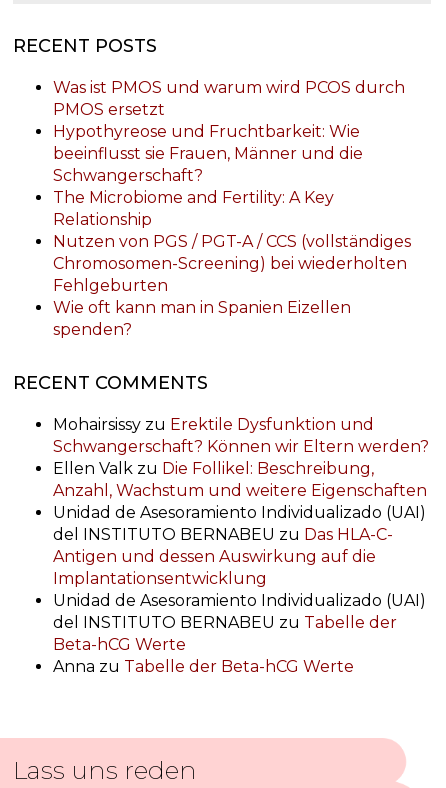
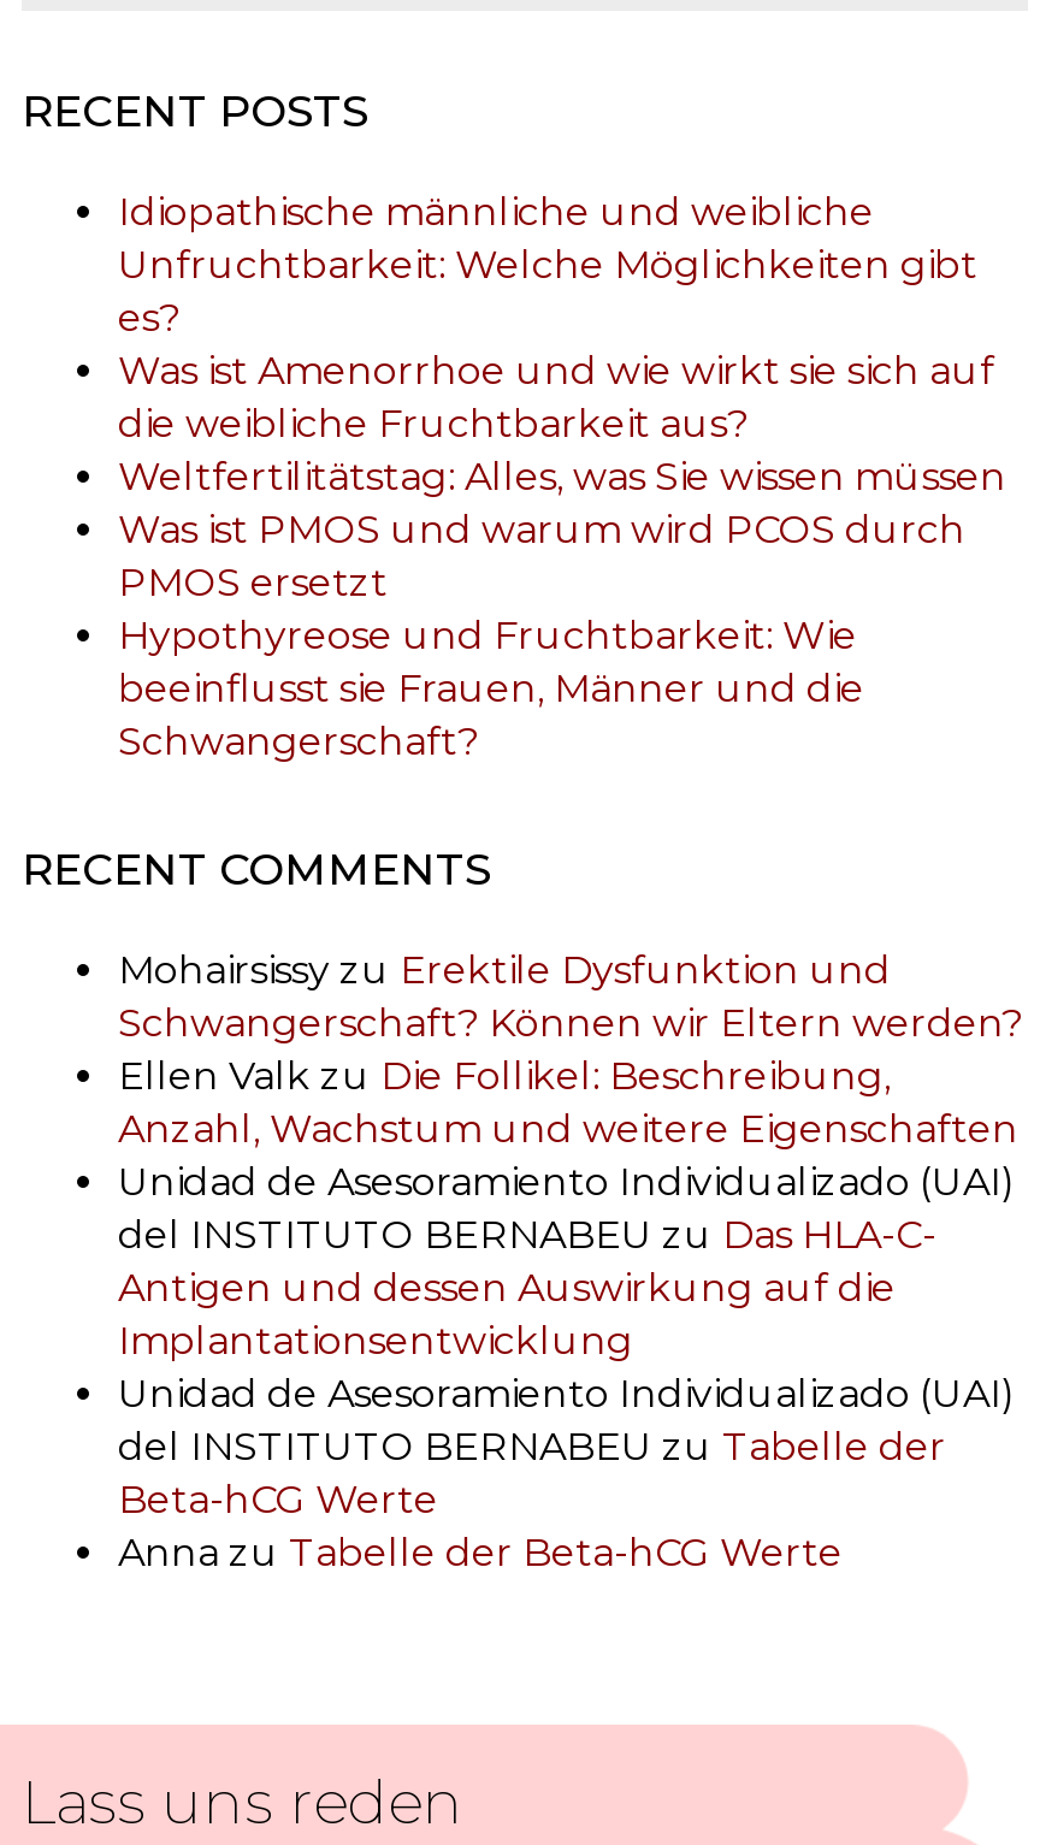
+ Idiopathische männliche und weibliche
+ Unfruchtbarkeit: Welche Möglichkeiten gibt
+ es?
+ Was ist Amenorrhoe und wie wirkt sie sich auf
+ die weibliche Fruchtbarkeit aus?
+ Weltfertilitätstag: Alles, was Sie wissen müssen

moved down: Was ist PMOS und warum wird PCOS durch | PMOS ersetzt | Hypothyreose und Fruchtbarkeit: Wie | beeinflusst sie Frauen, Männer und die | Schwangerschaft?

- The Microbiome and Fertility: A Key
- Relationship
- Nutzen von PGS / PGT-A / CCS (vollständiges
- Chromosomen-Screening) bei wiederholten
- Fehlgeburten
- Wie oft kann man in Spanien Eizellen
- spenden?
